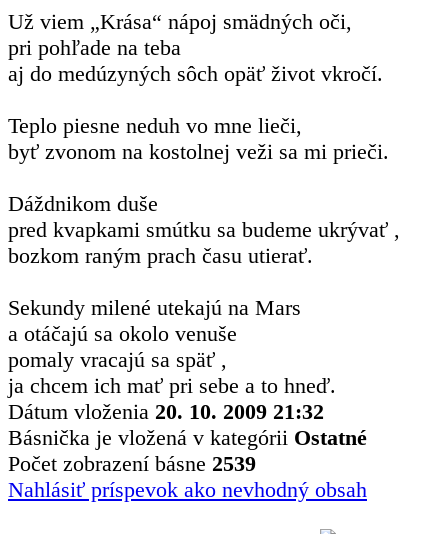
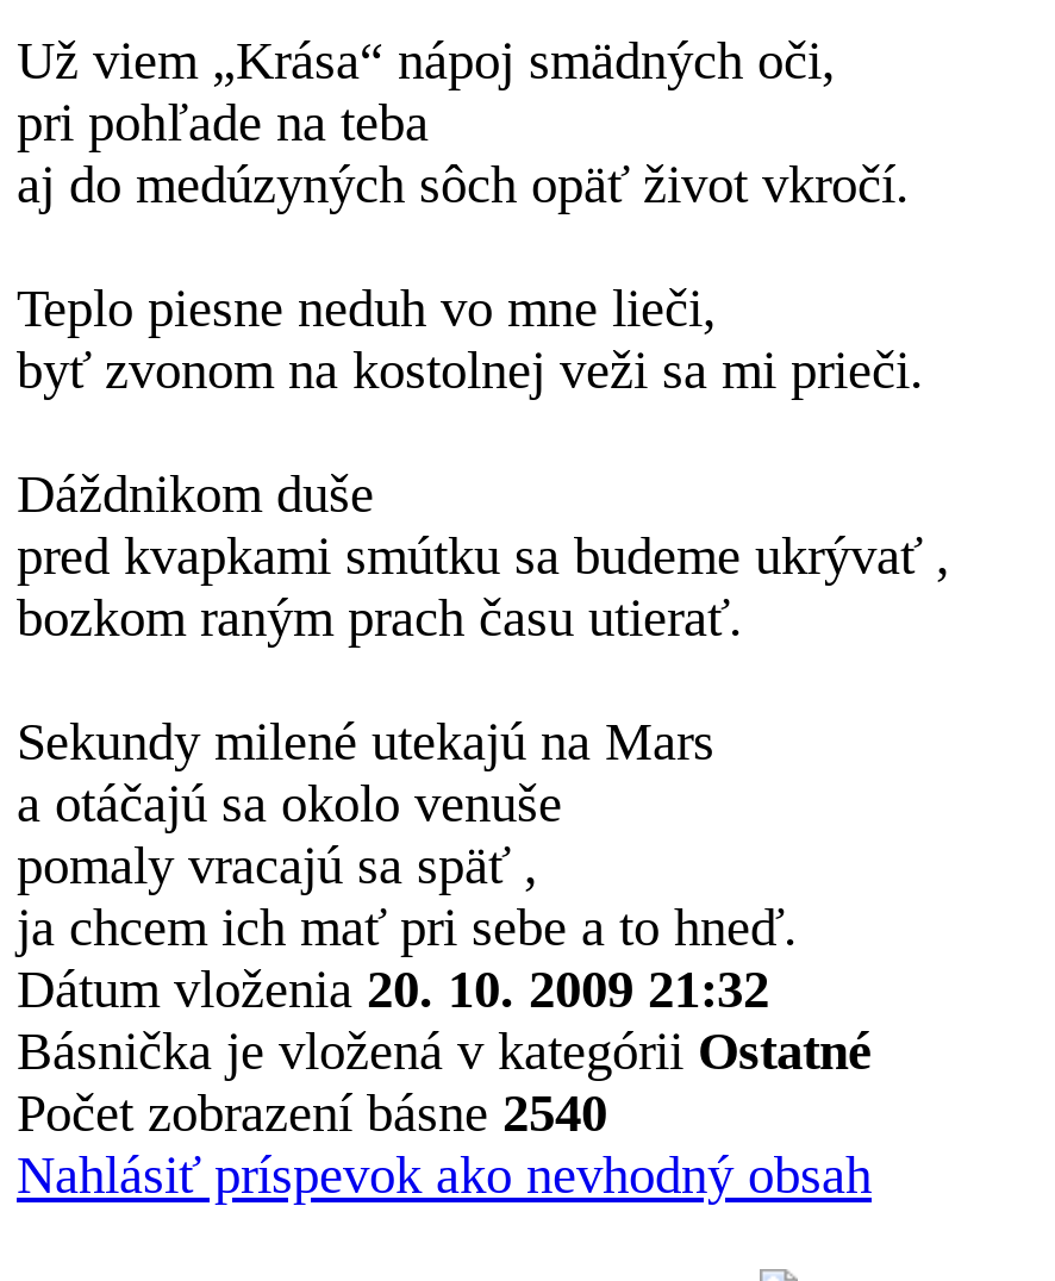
- Počet zobrazení básne 2539
+ Počet zobrazení básne 2540
